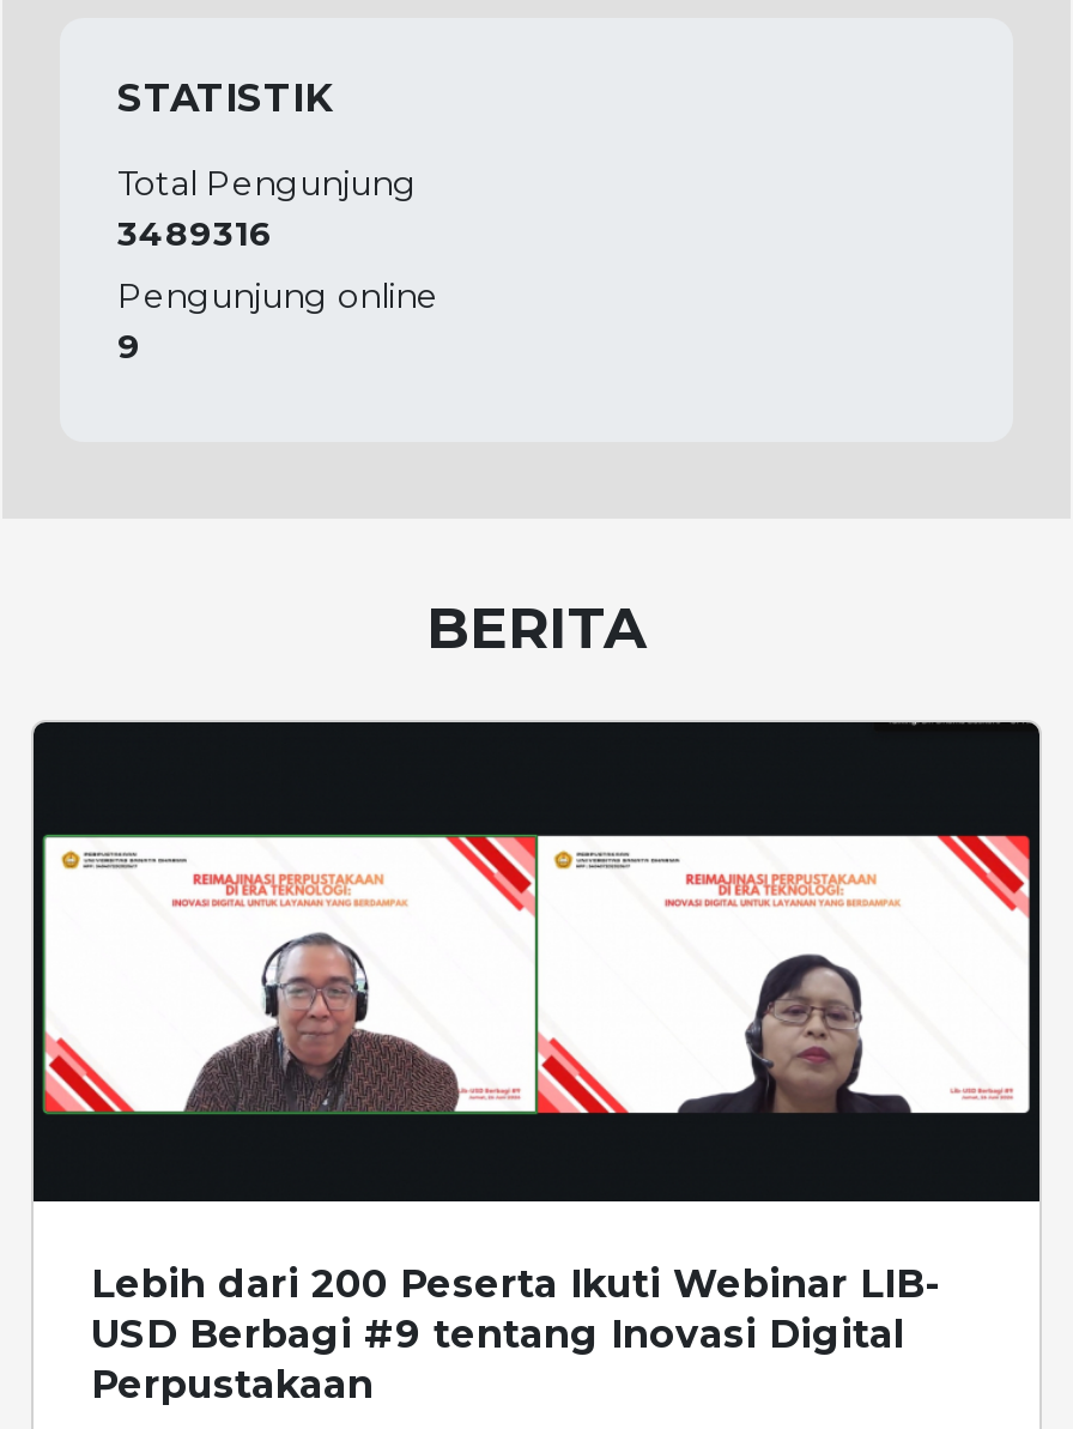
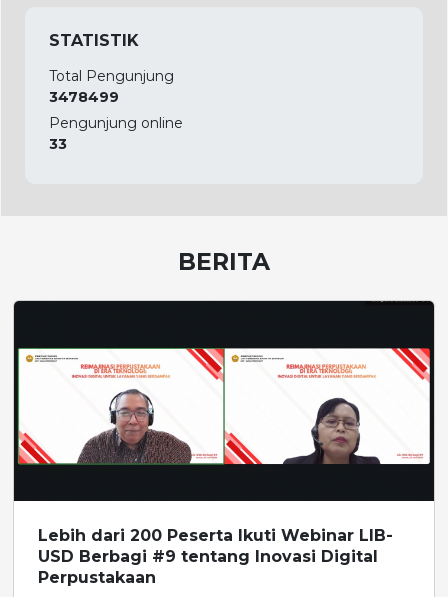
- 3489316
+ 3478499

- 9
+ 33
